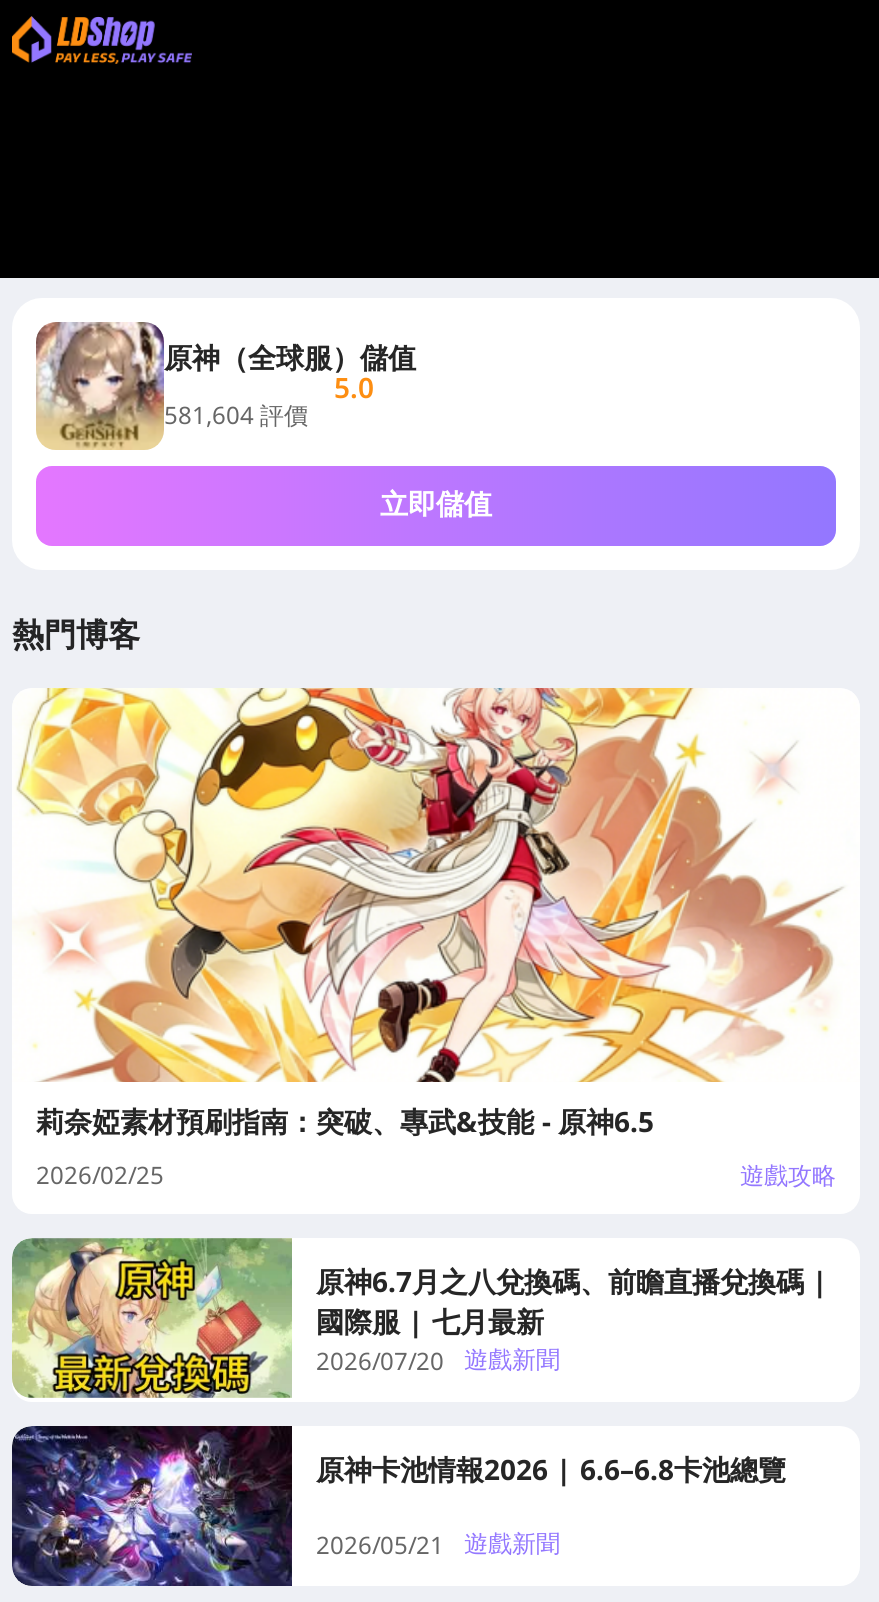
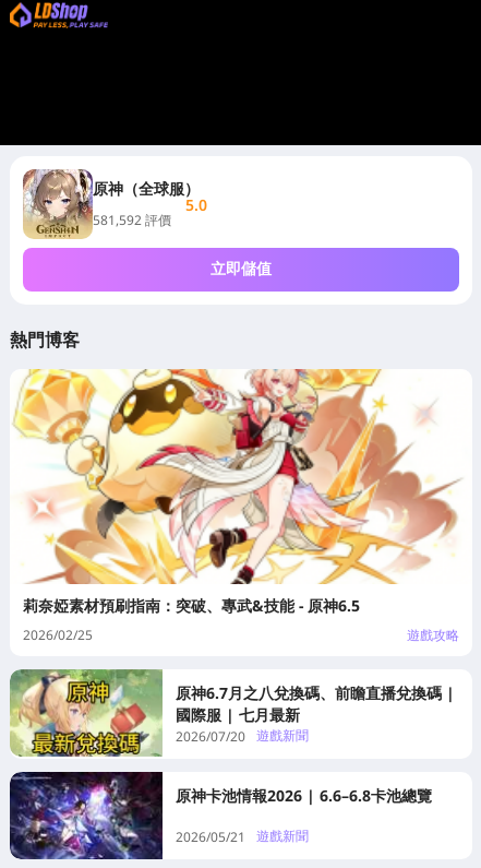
- 原神（全球服）儲值
+ 原神（全球服）

- 581,604 評價
+ 581,592 評價
